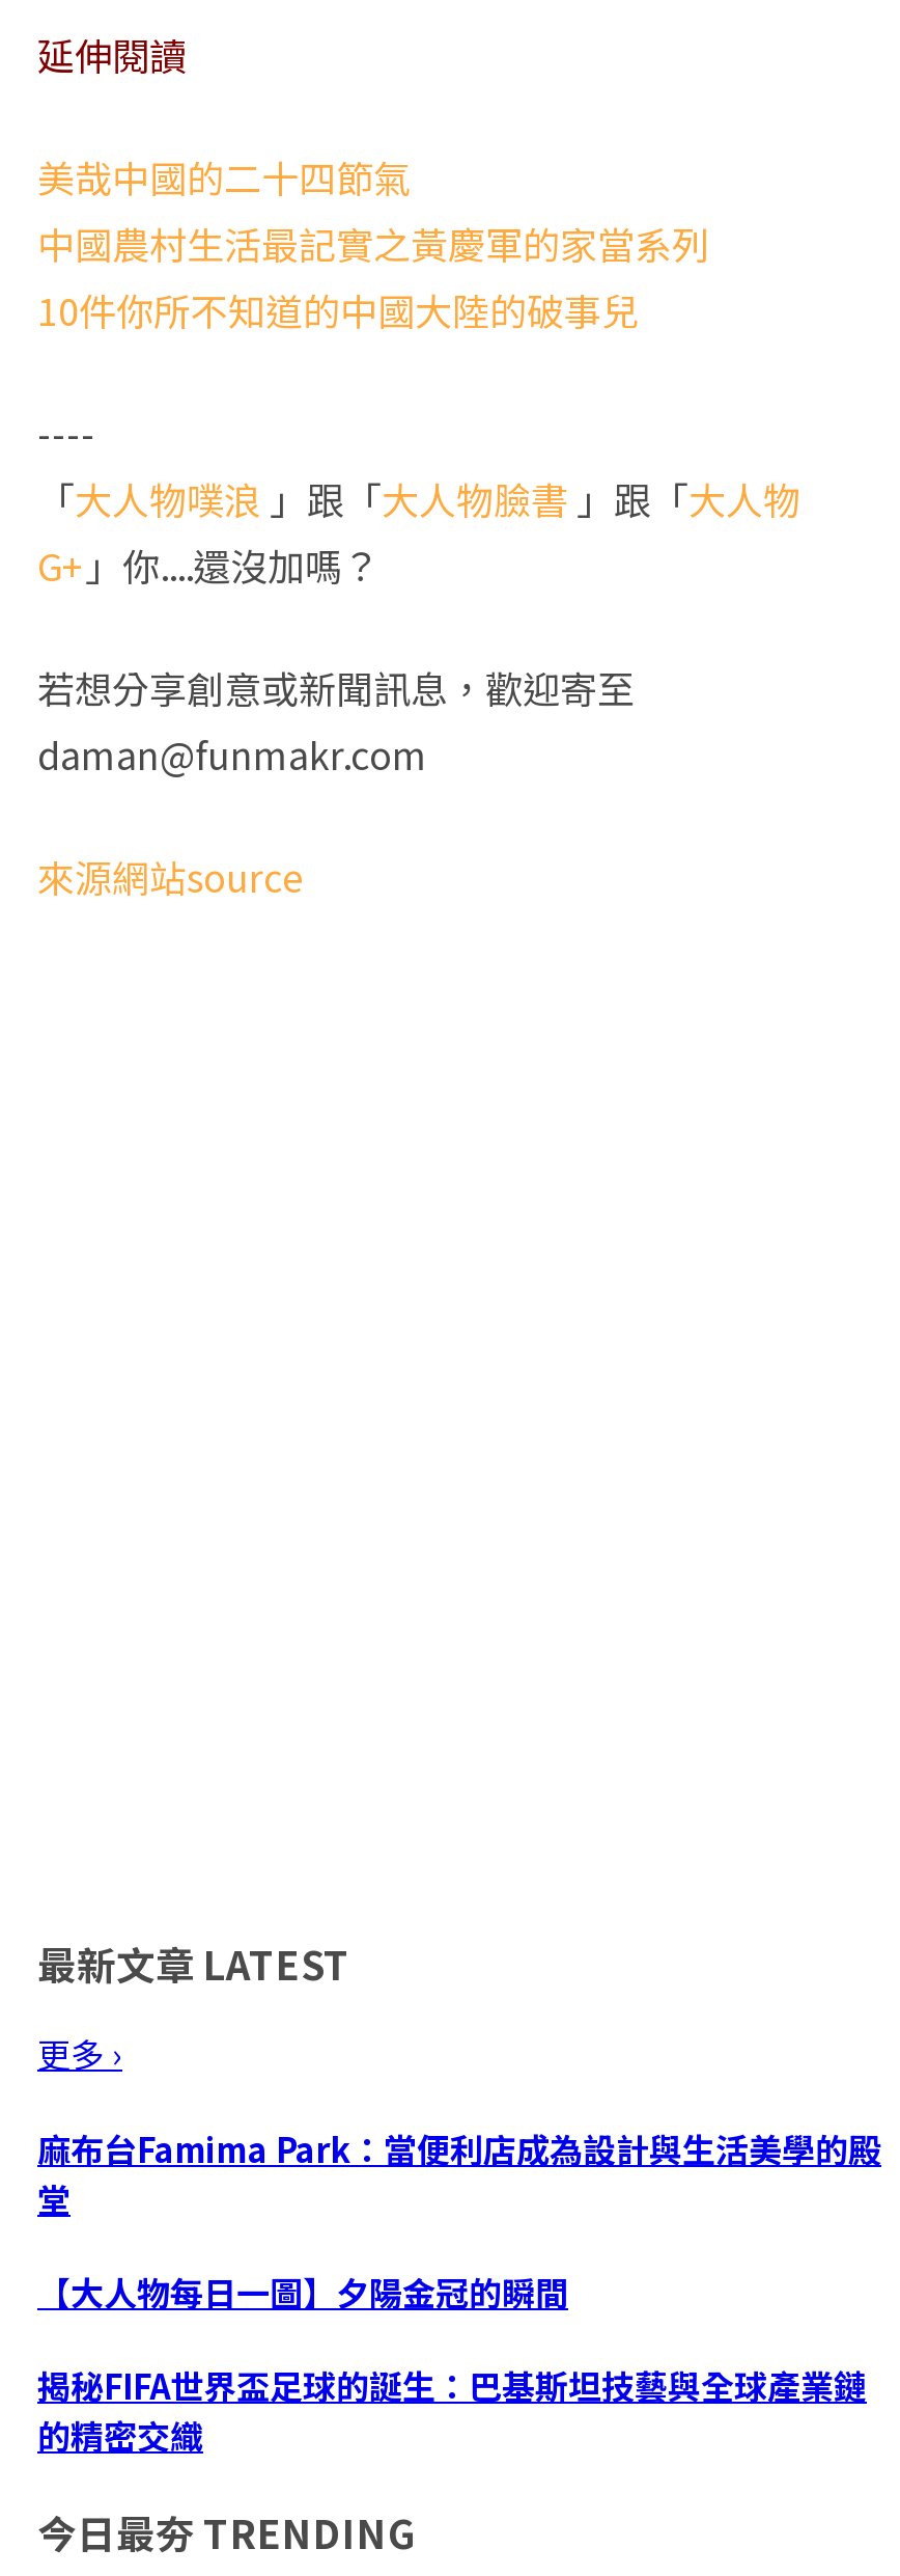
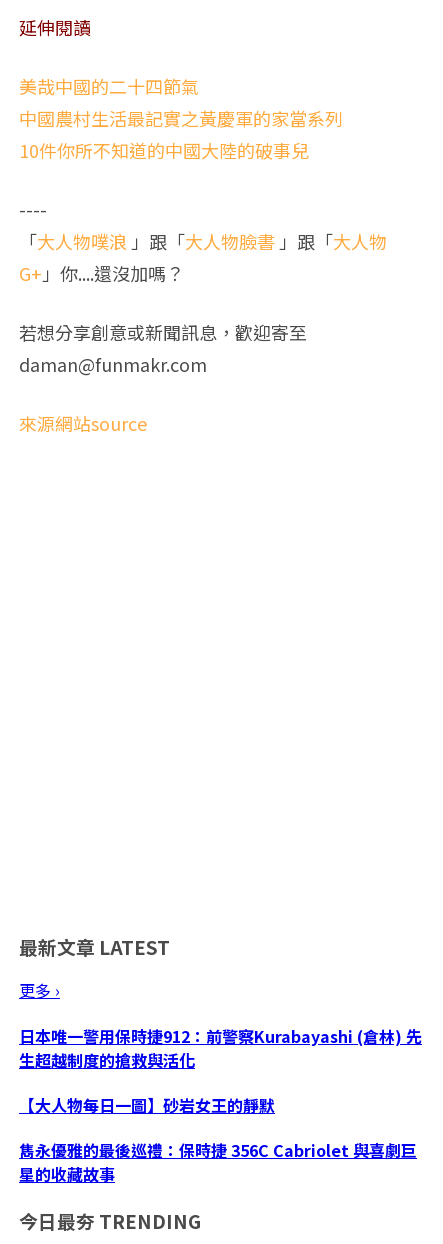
- 麻布台Famima Park：當便利店成為設計與生活美學的殿
- 堂
+ 日本唯一警用保時捷912：前警察Kurabayashi (倉林) 先
+ 生超越制度的搶救與活化

- 【大人物每日一圖】夕陽金冠的瞬間
+ 【大人物每日一圖】砂岩女王的靜默

- 揭秘FIFA世界盃足球的誕生：巴基斯坦技藝與全球產業鏈
- 的精密交織
+ 雋永優雅的最後巡禮：保時捷 356C Cabriolet 與喜劇巨
+ 星的收藏故事
